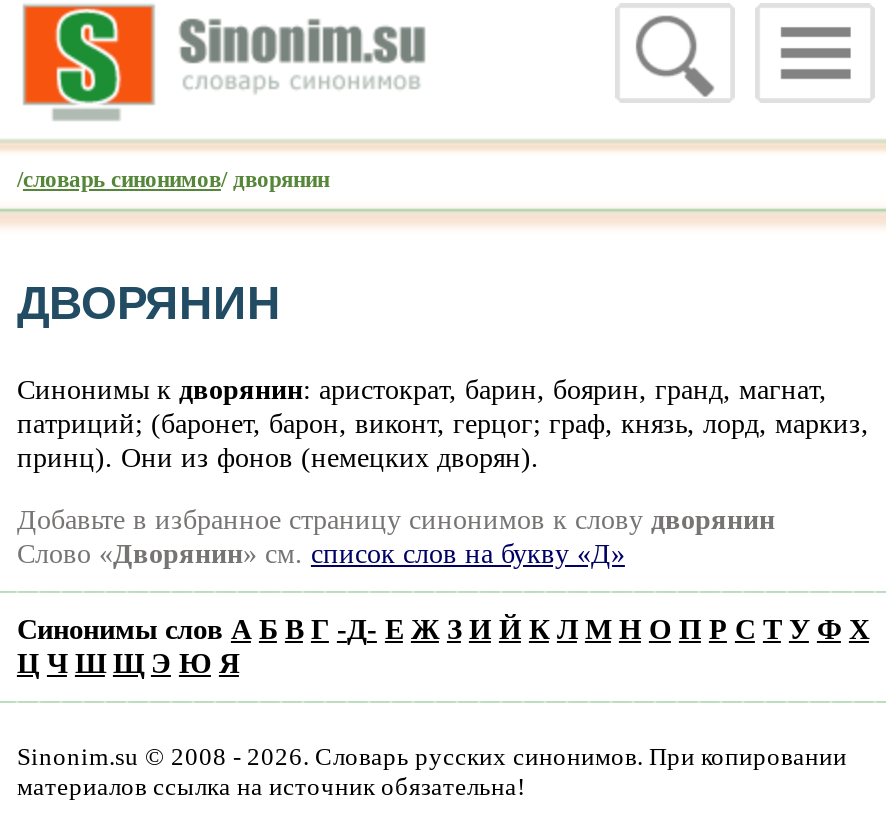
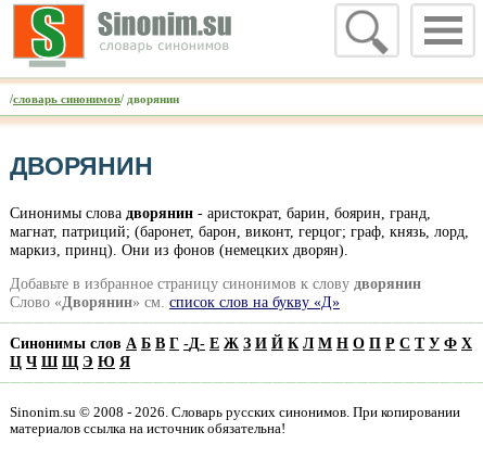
- Синонимы к дворянин: аристократ, барин, боярин, гранд, магнат,
- патриций; (баронет, барон, виконт, герцог; граф, князь, лорд, маркиз,
- принц). Они из фонов (немецких дворян).
+ Синонимы слова дворянин - аристократ, барин, боярин, гранд,
+ магнат, патриций; (баронет, барон, виконт, герцог; граф, князь, лорд,
+ маркиз, принц). Они из фонов (немецких дворян).
